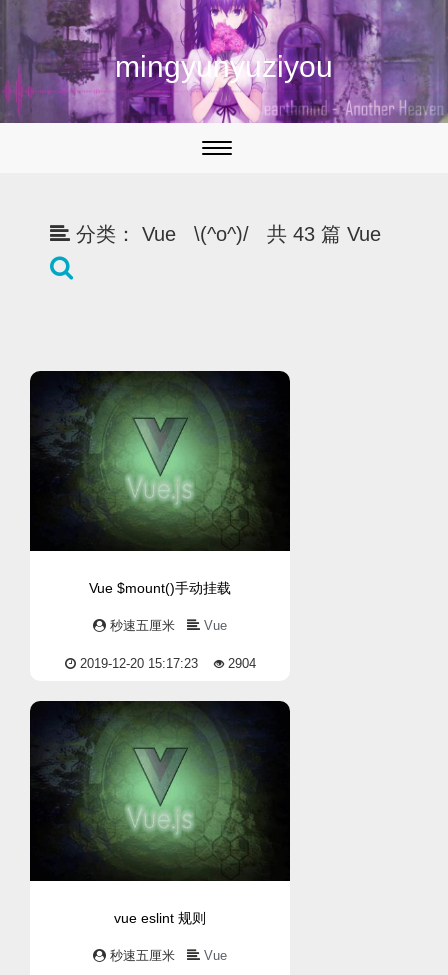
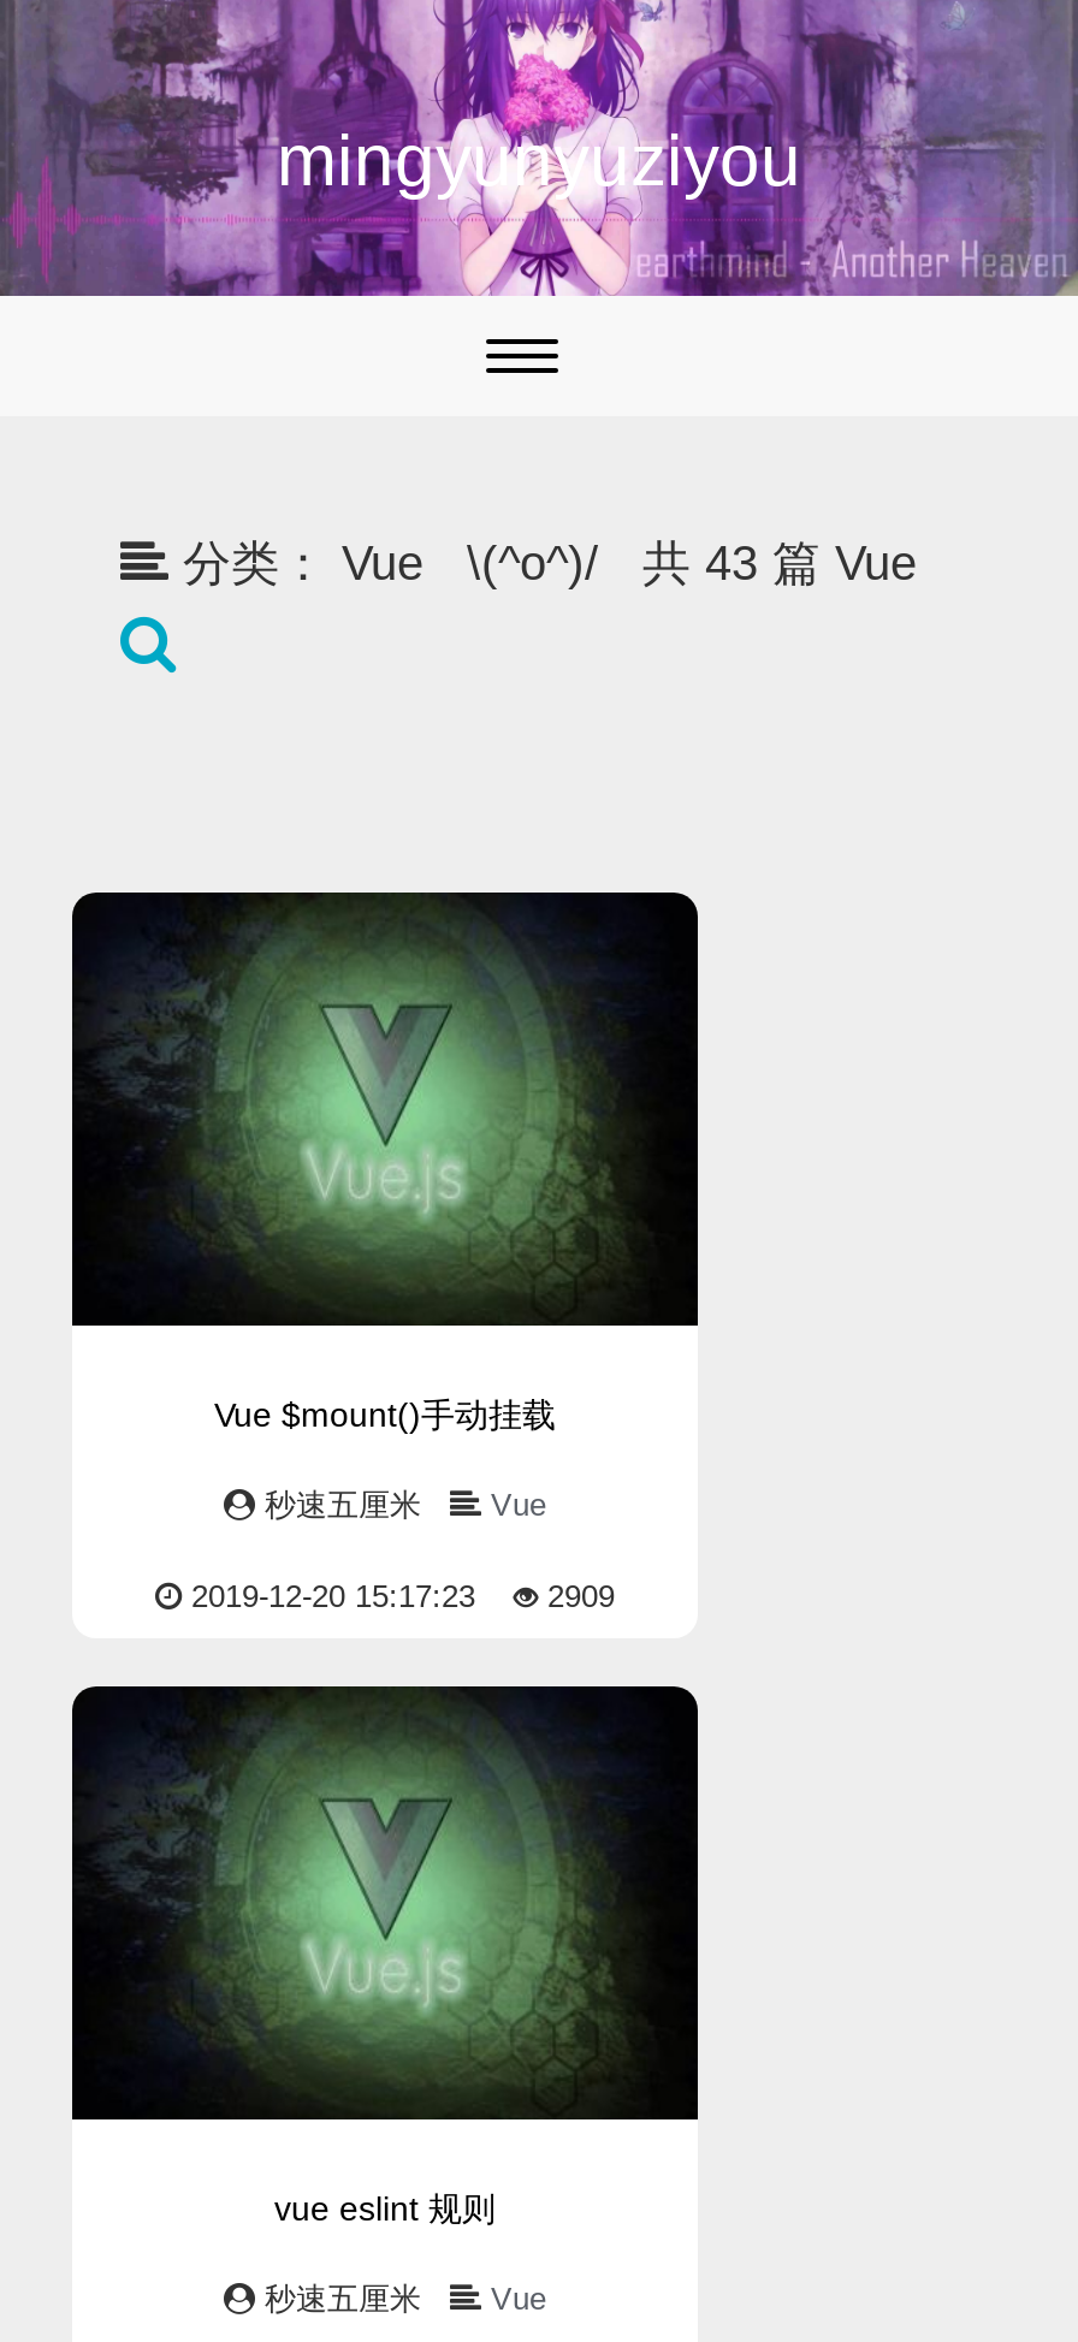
- 2019-12-20 15:17:23 2904
+ 2019-12-20 15:17:23 2909
